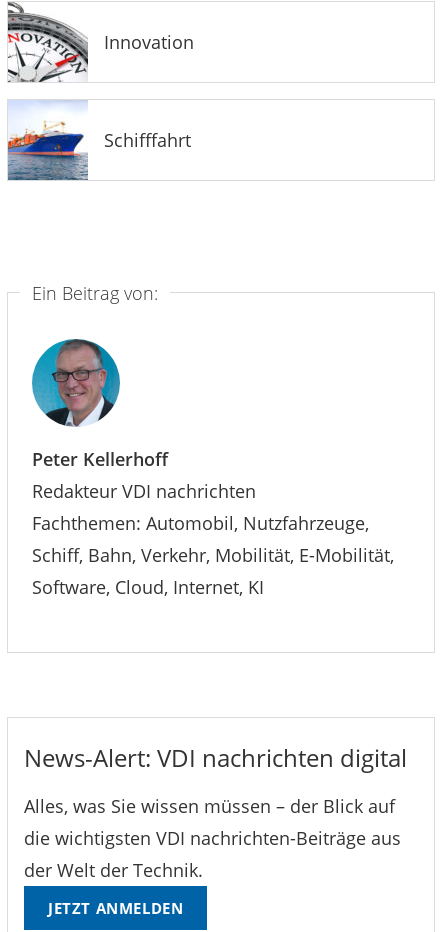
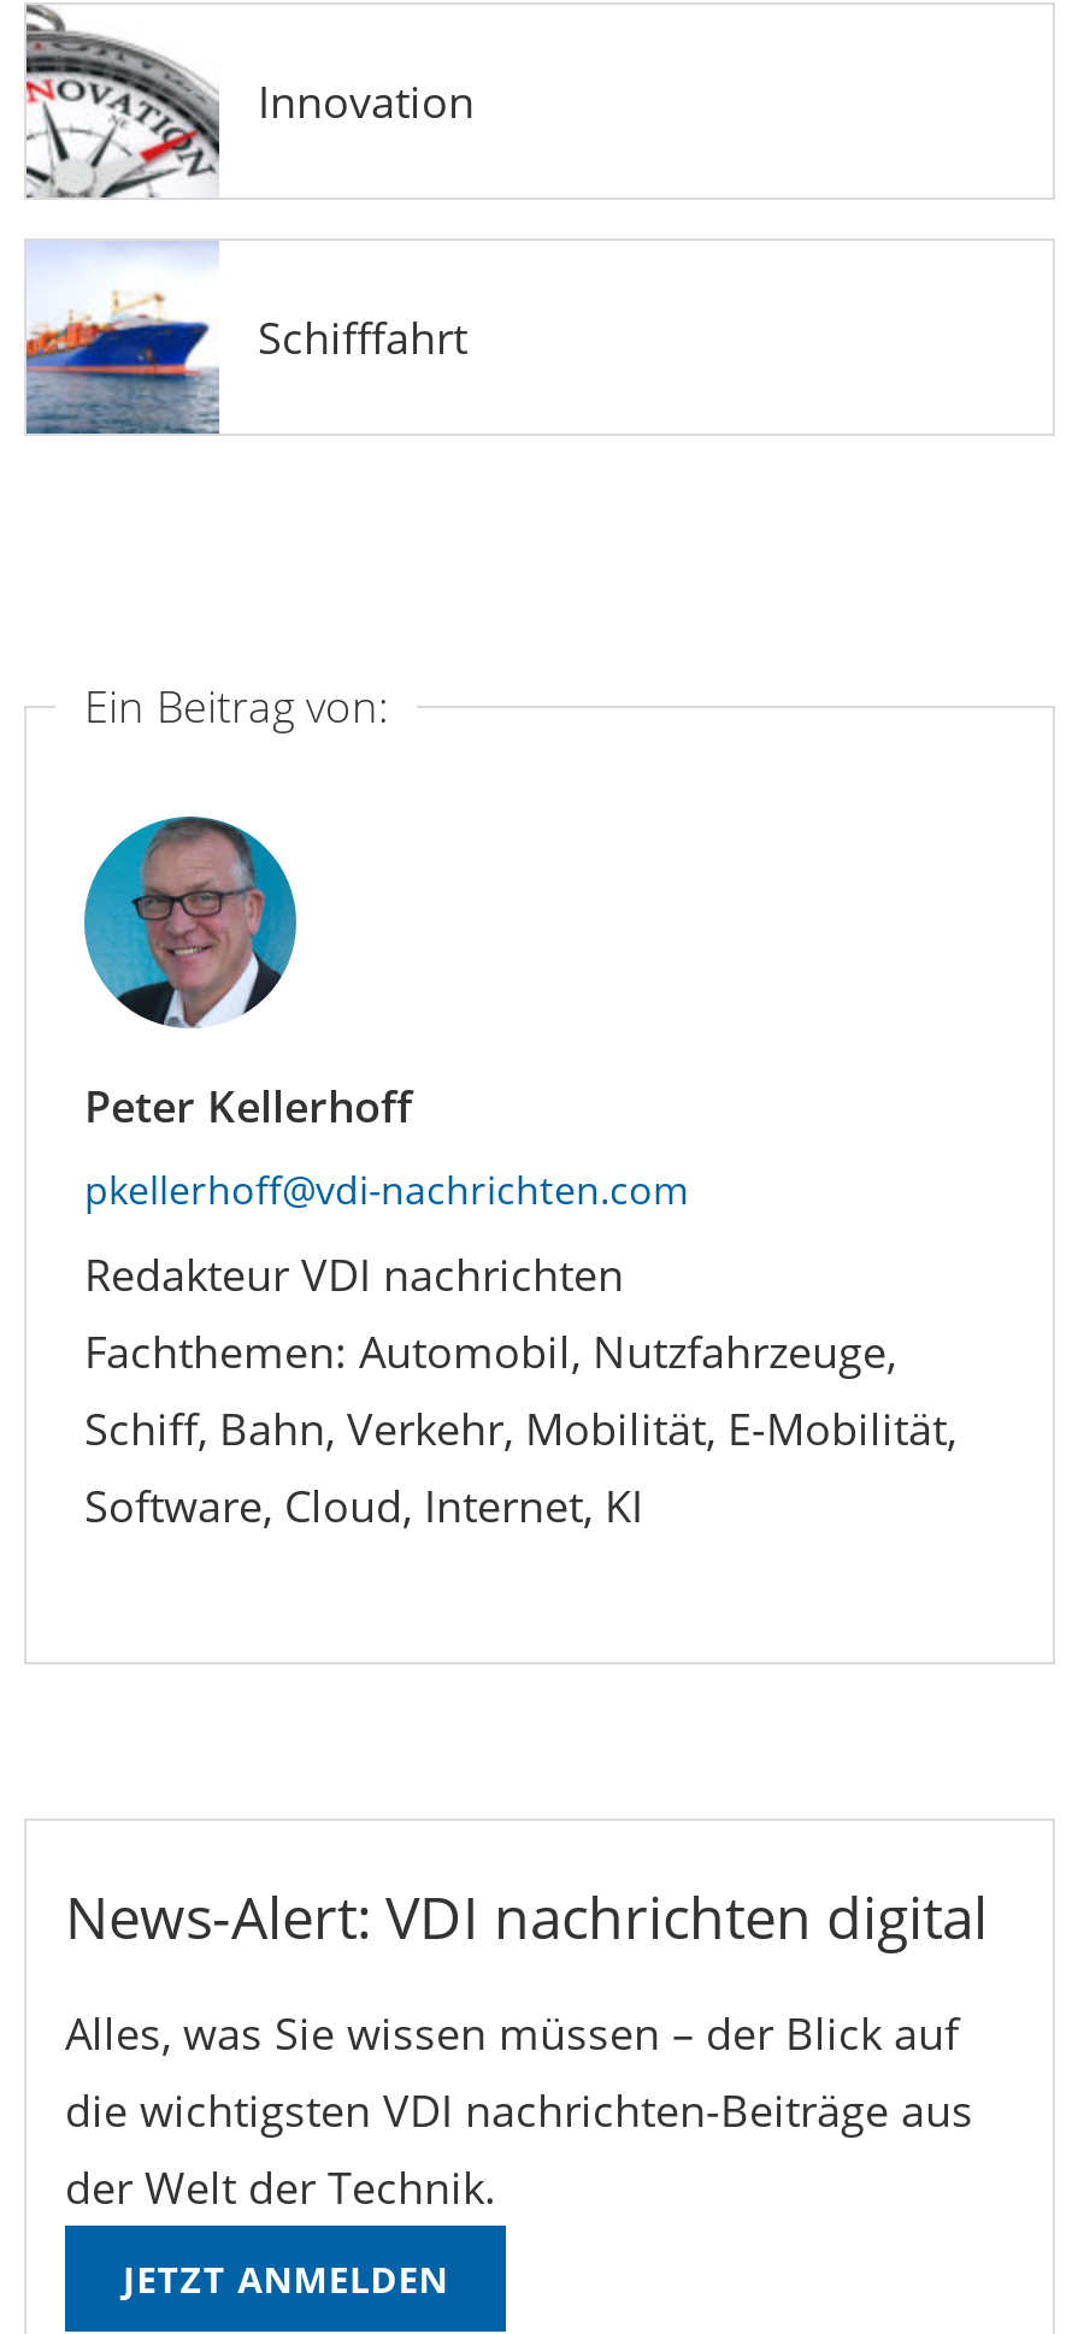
+ pkellerhoff@vdi-nachrichten.com
